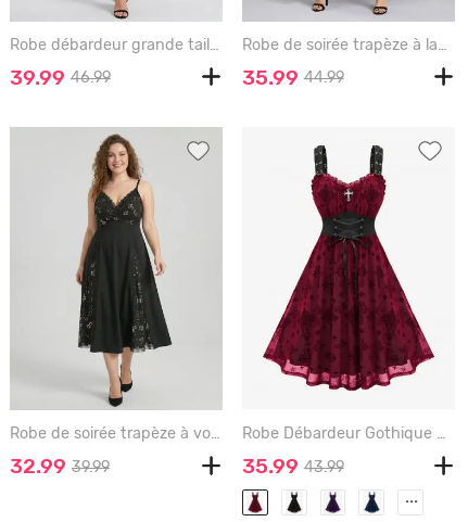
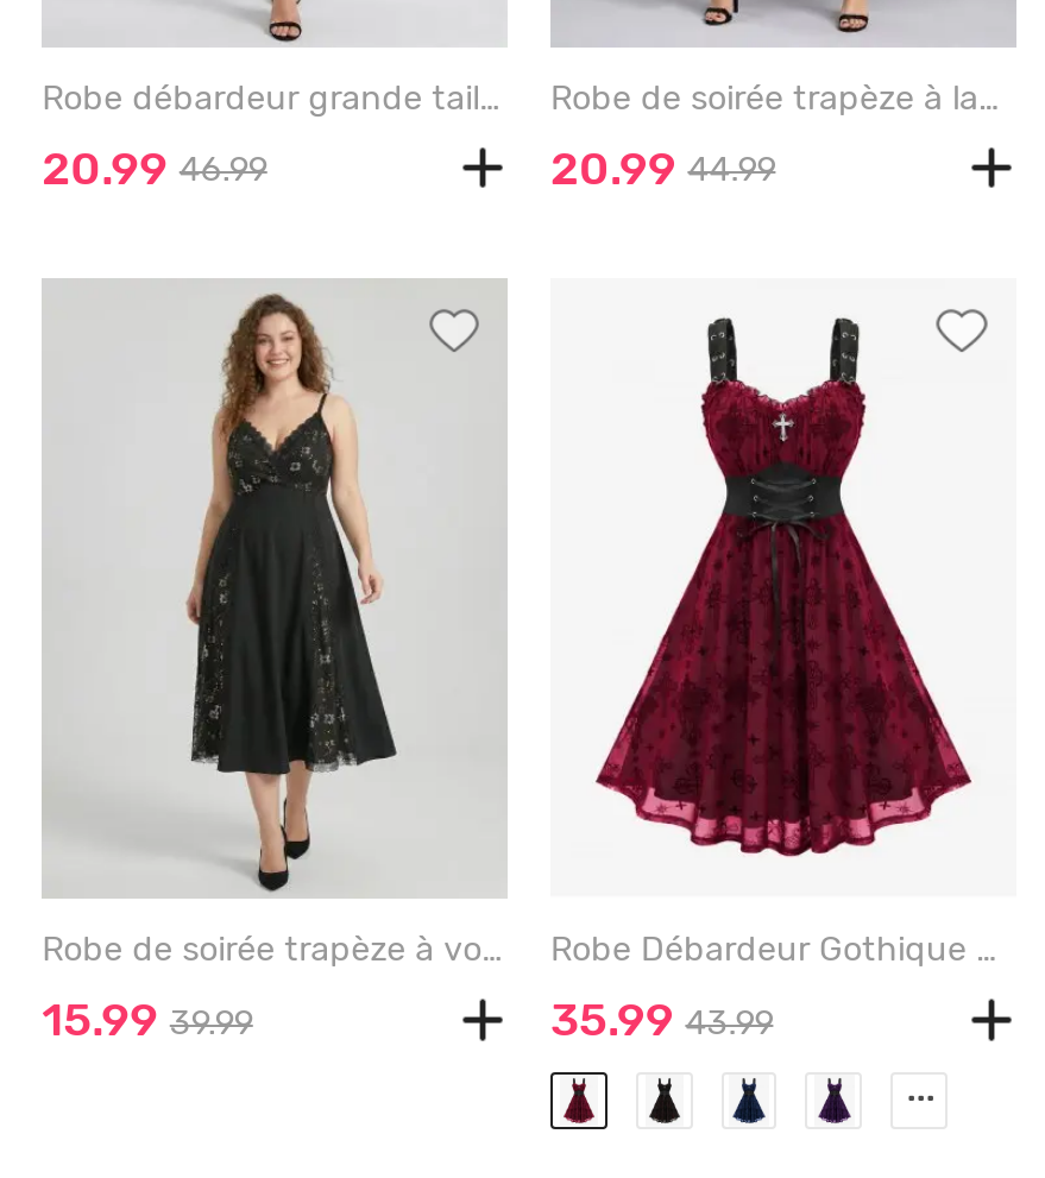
- 39.99 46.99
+ 20.99 46.99

- 35.99 44.99
+ 20.99 44.99

- 32.99 39.99
+ 15.99 39.99
